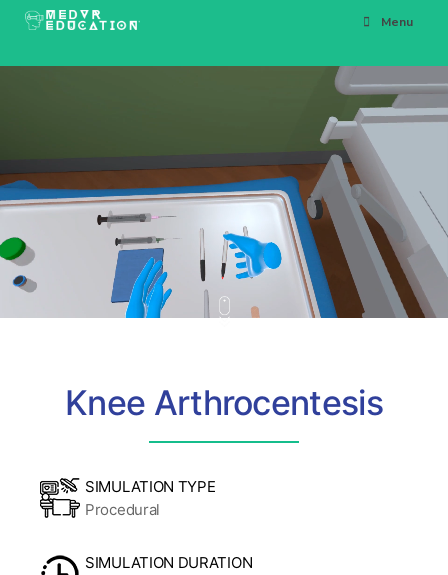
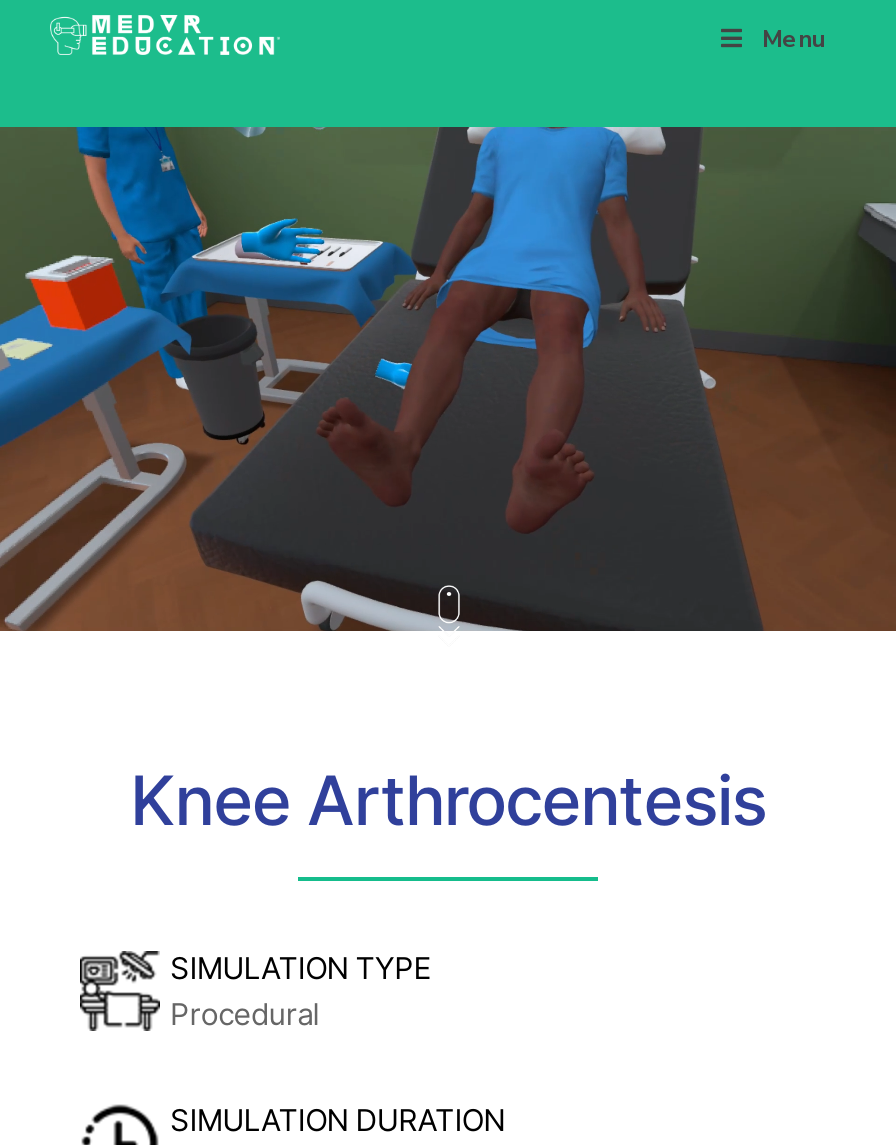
- [image]
+ [image]
